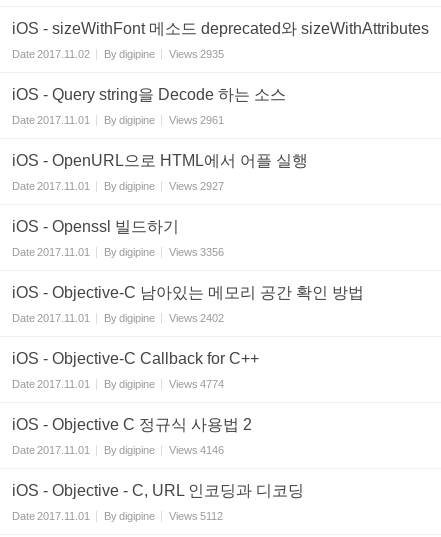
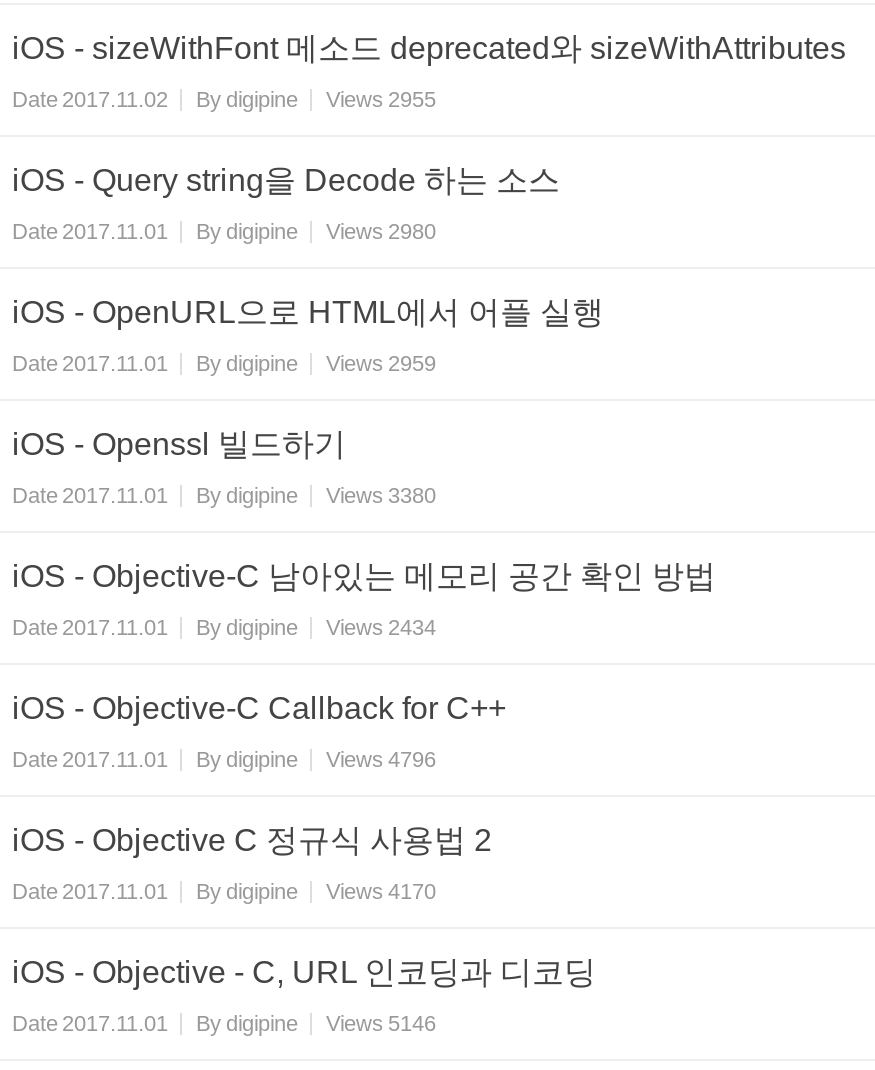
- Date 2017.11.02 By digipine Views 2935
+ Date 2017.11.02 By digipine Views 2955

- Date 2017.11.01 By digipine Views 2961
+ Date 2017.11.01 By digipine Views 2980

- Date 2017.11.01 By digipine Views 2927
+ Date 2017.11.01 By digipine Views 2959

- Date 2017.11.01 By digipine Views 3356
+ Date 2017.11.01 By digipine Views 3380

- Date 2017.11.01 By digipine Views 2402
+ Date 2017.11.01 By digipine Views 2434

- Date 2017.11.01 By digipine Views 4774
+ Date 2017.11.01 By digipine Views 4796

- Date 2017.11.01 By digipine Views 4146
+ Date 2017.11.01 By digipine Views 4170

- Date 2017.11.01 By digipine Views 5112
+ Date 2017.11.01 By digipine Views 5146
